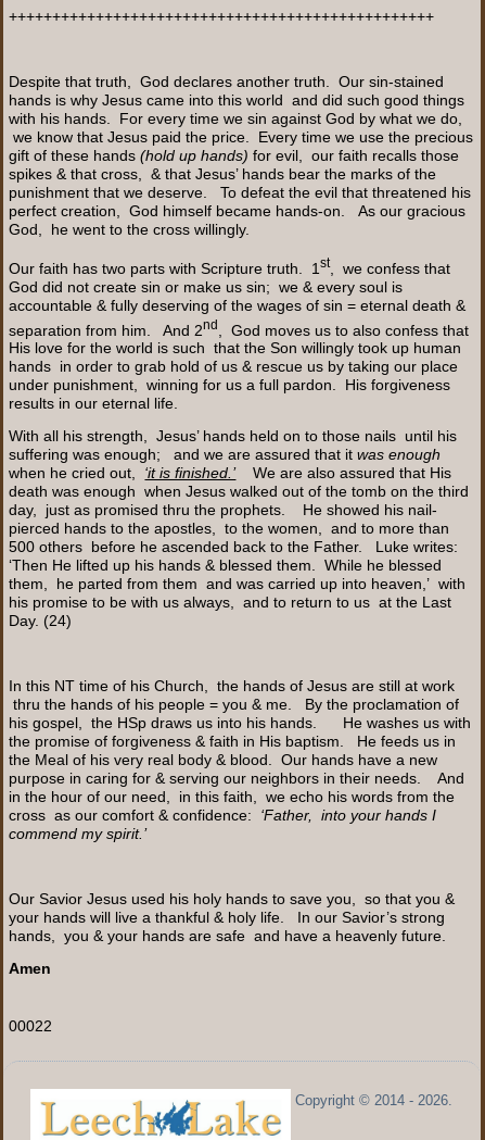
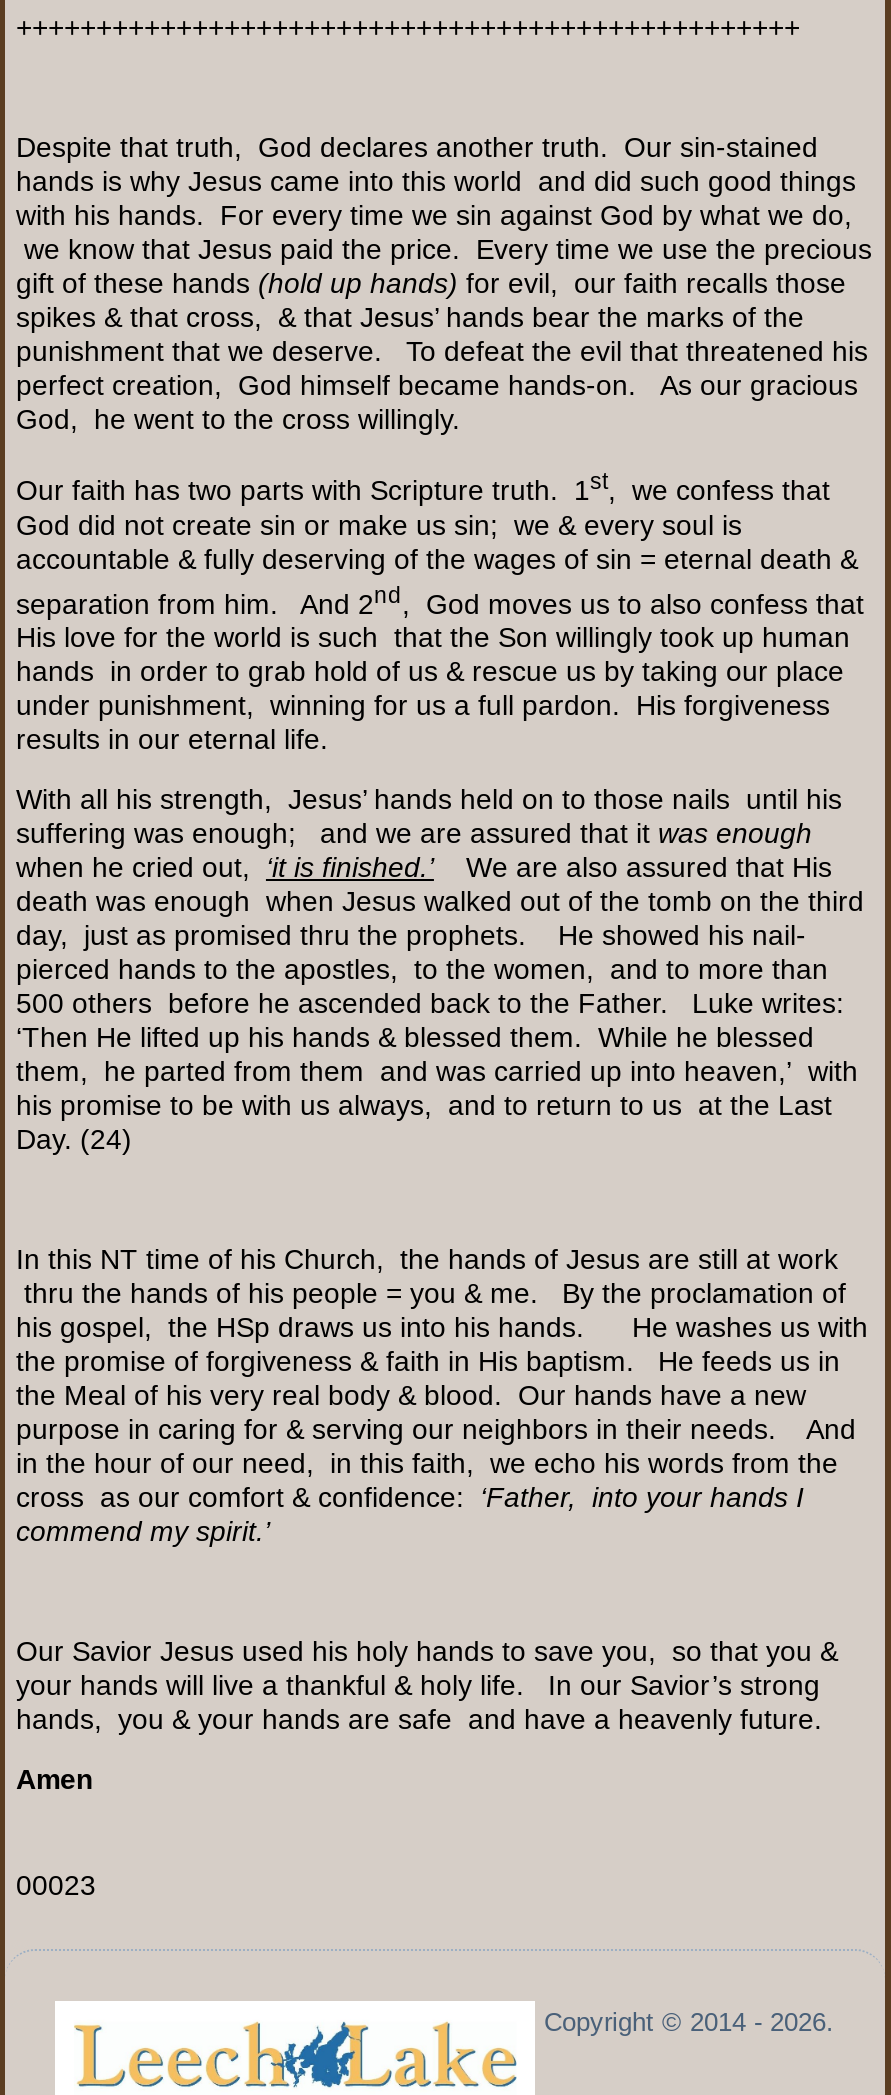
- 00022
+ 00023
